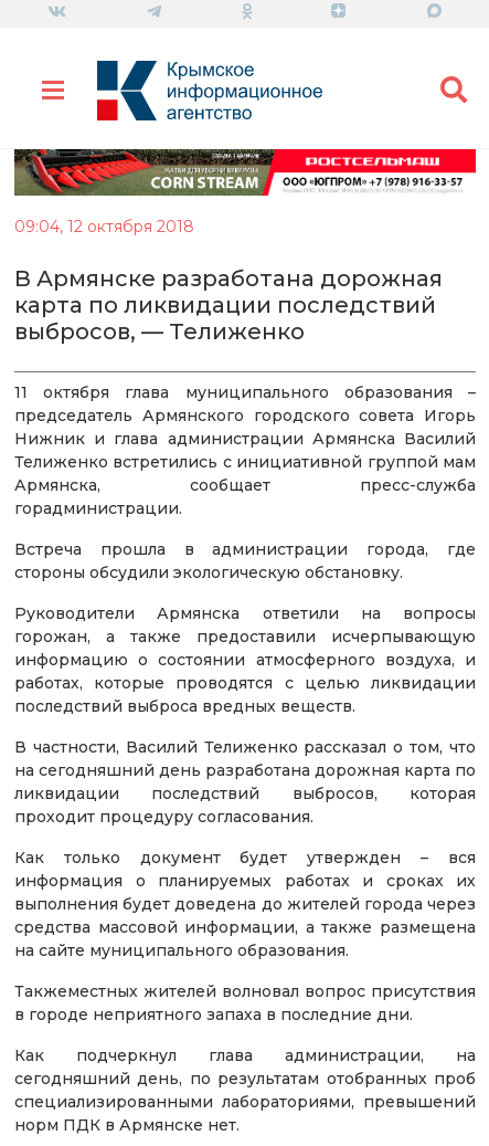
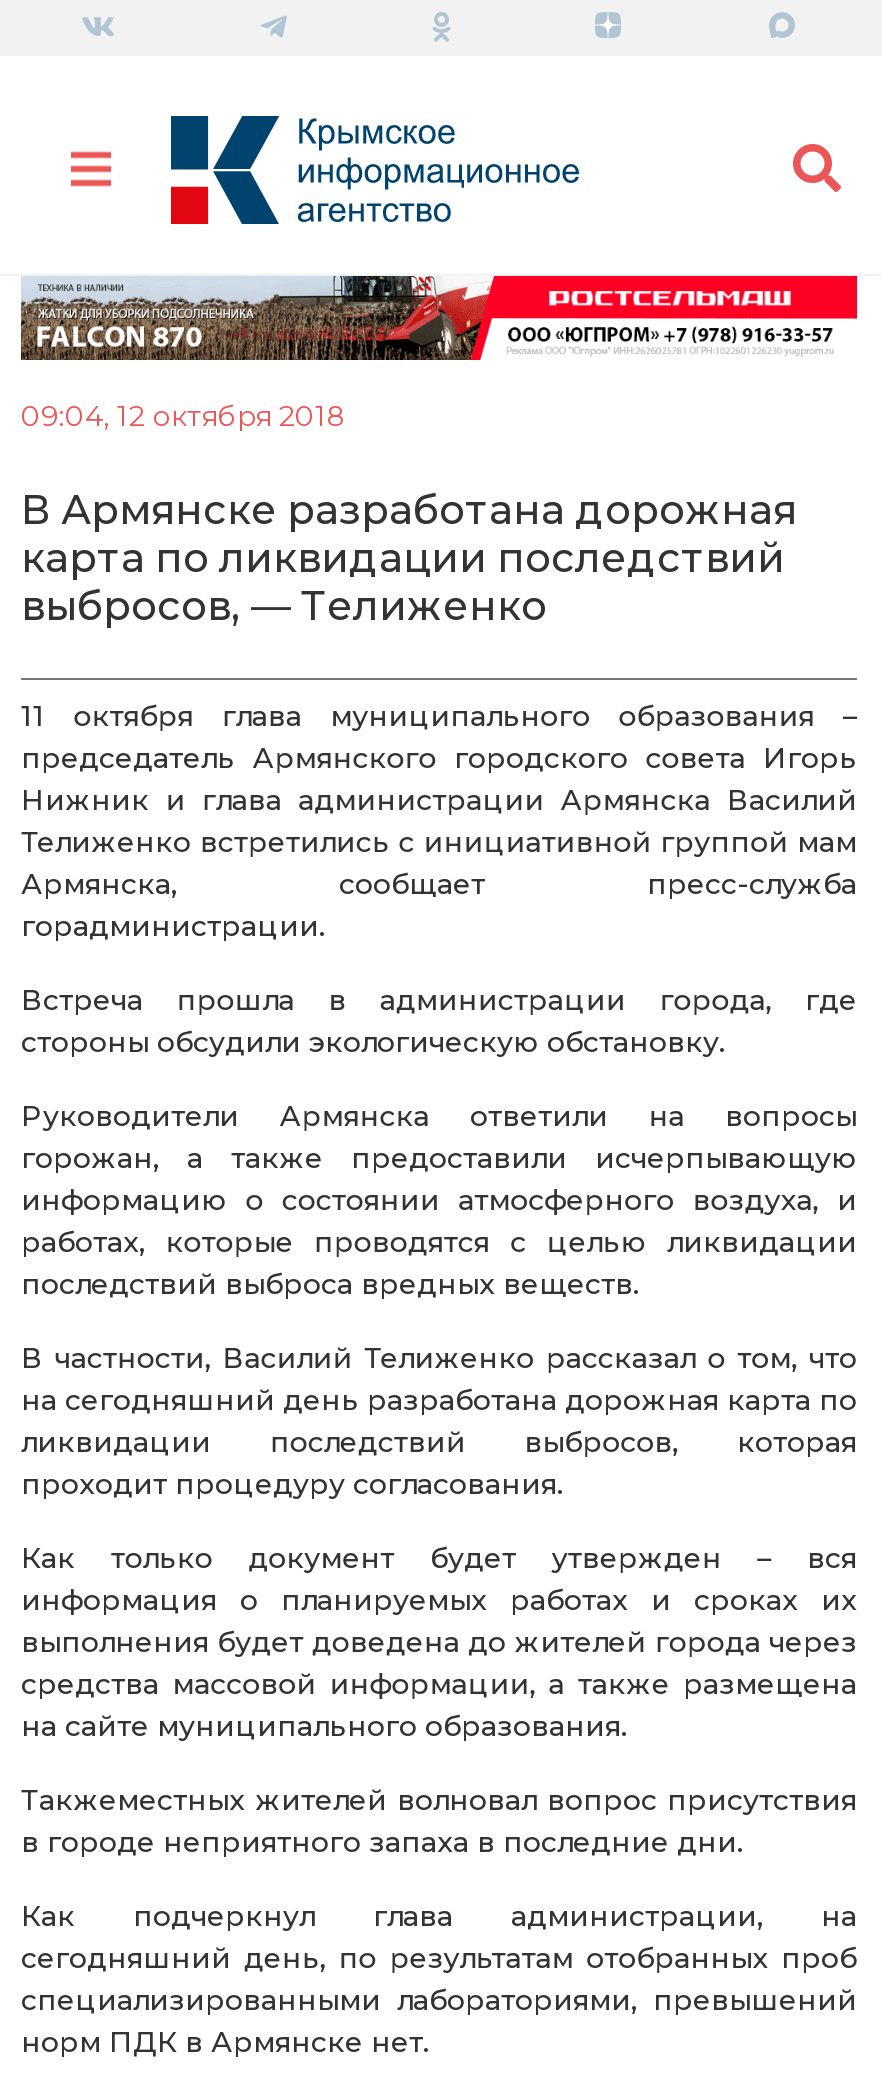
- [image]
+ [image]
